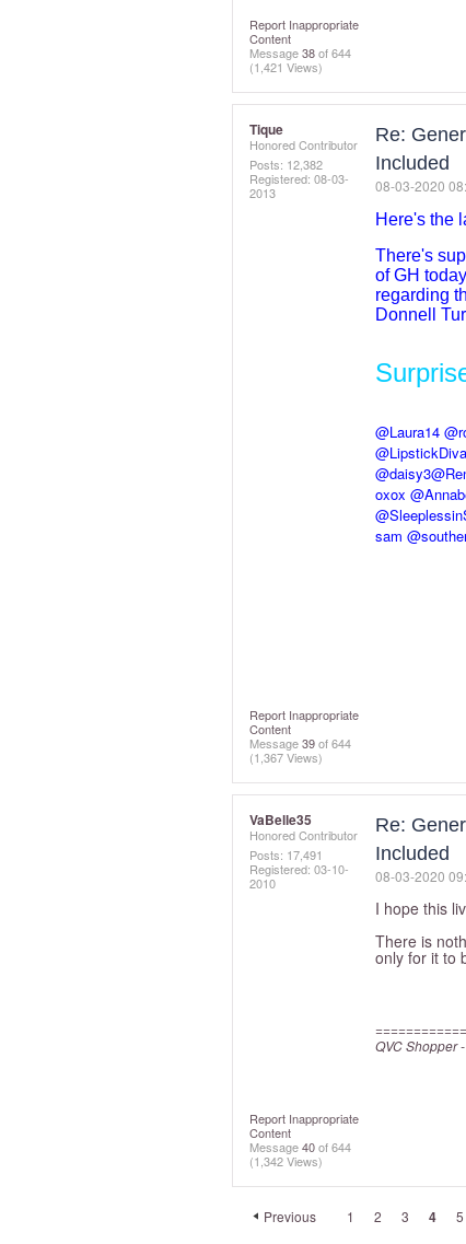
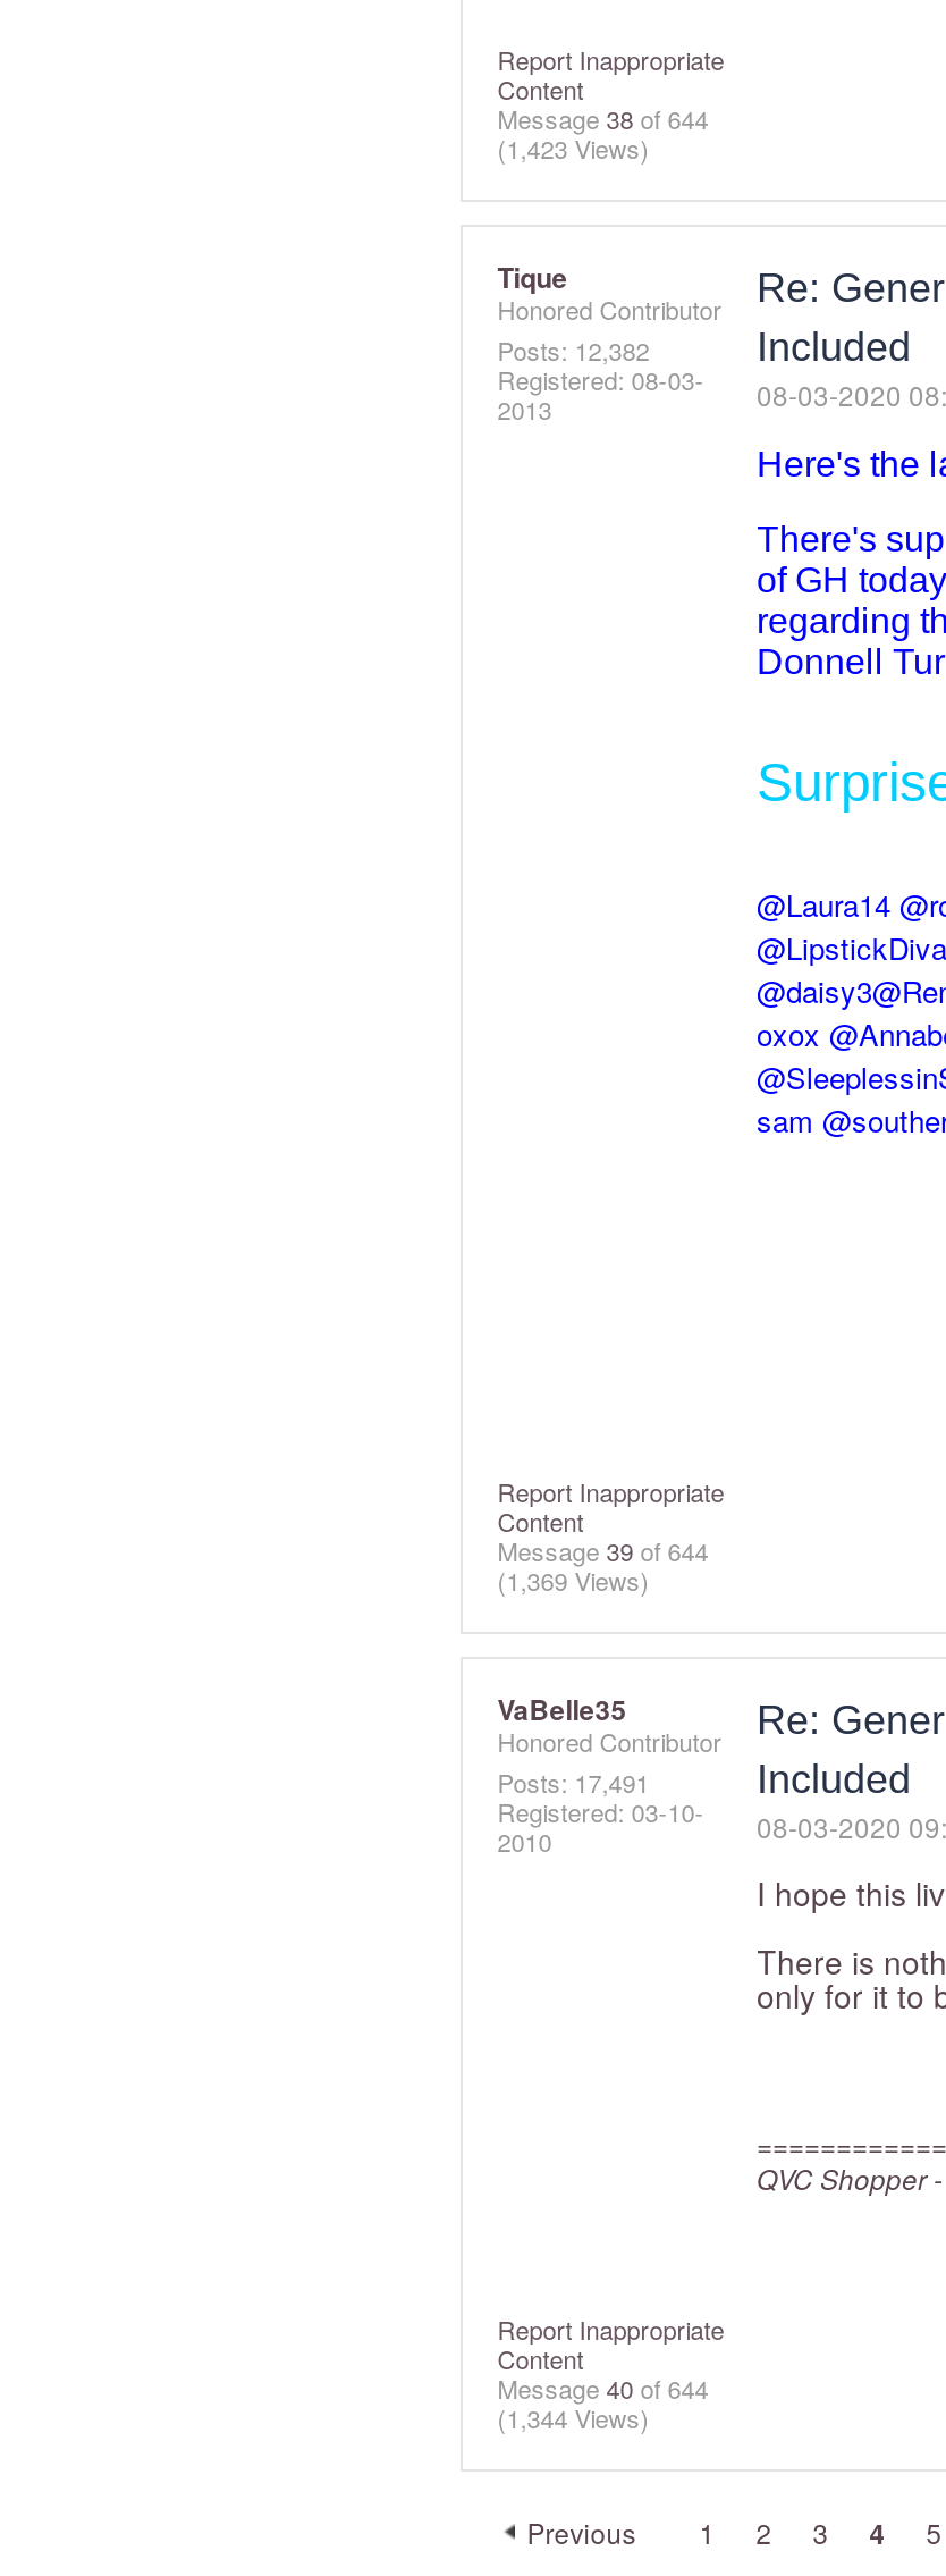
- (1,421 Views)
+ (1,423 Views)

- (1,367 Views)
+ (1,369 Views)

- (1,342 Views)
+ (1,344 Views)
